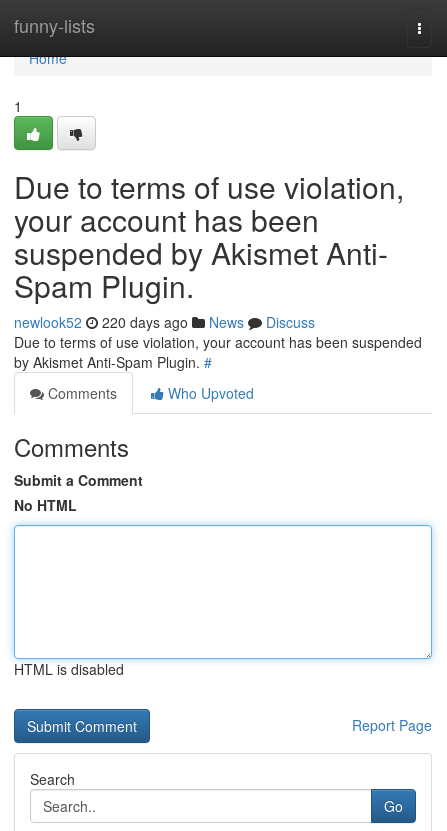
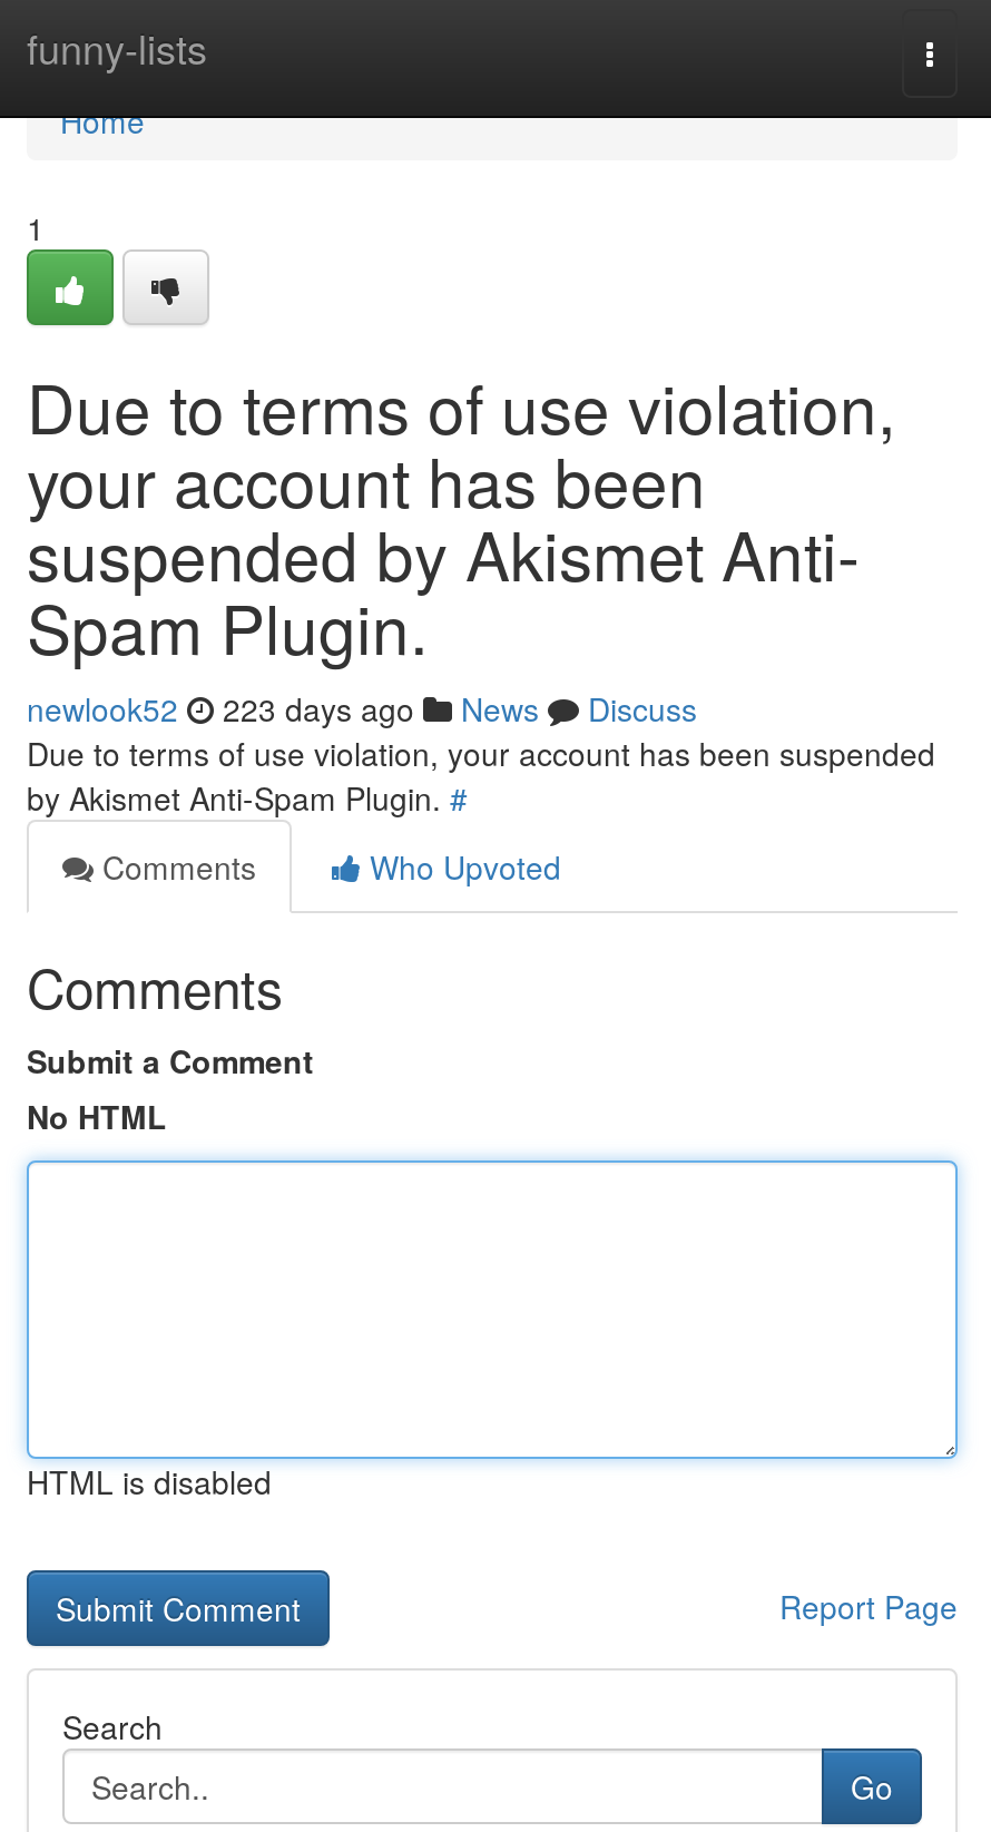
- newlook52 220 days ago News Discuss
+ newlook52 223 days ago News Discuss
